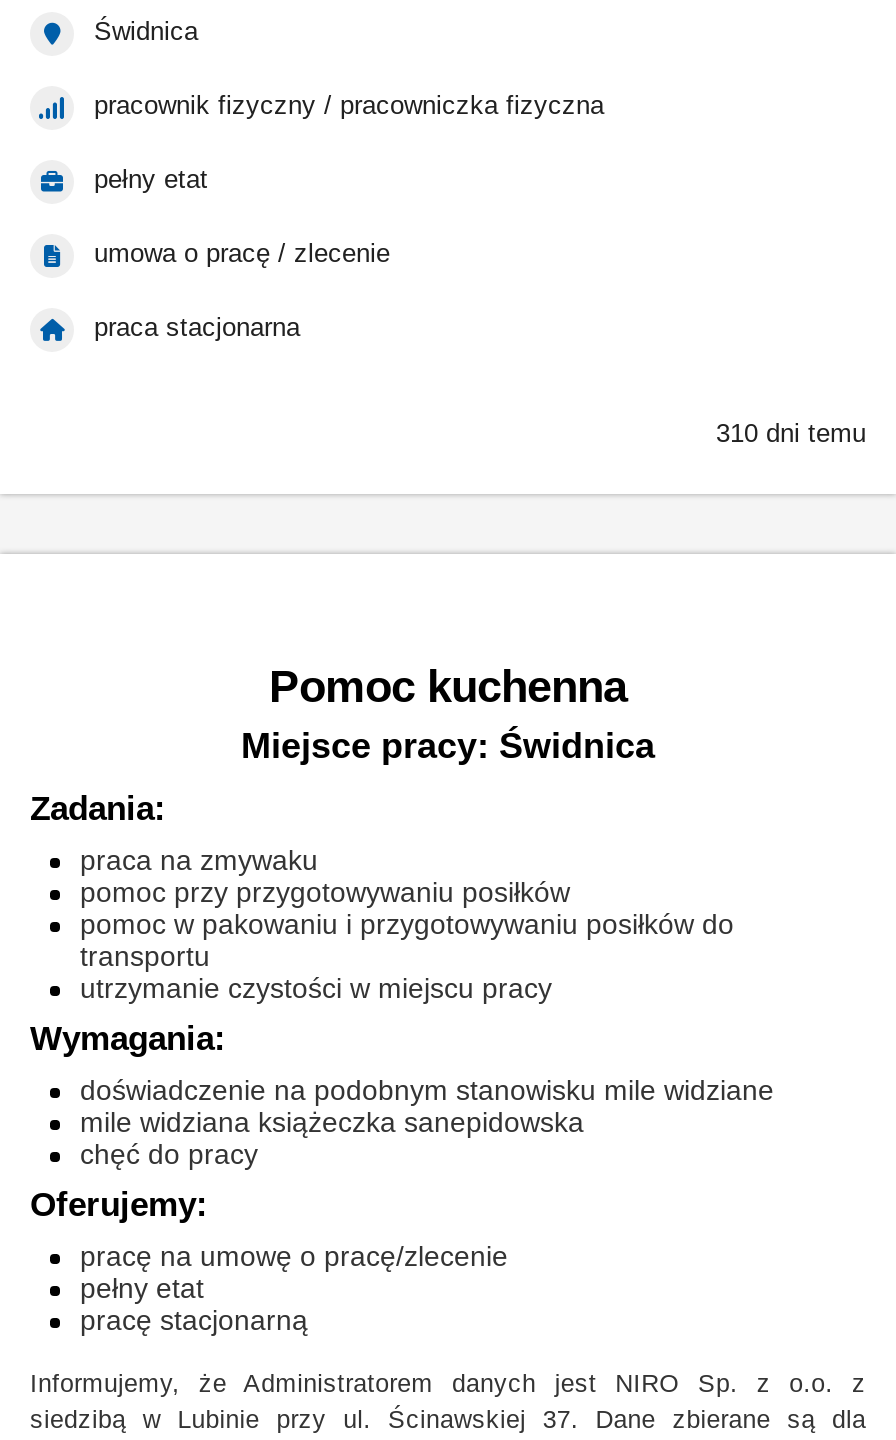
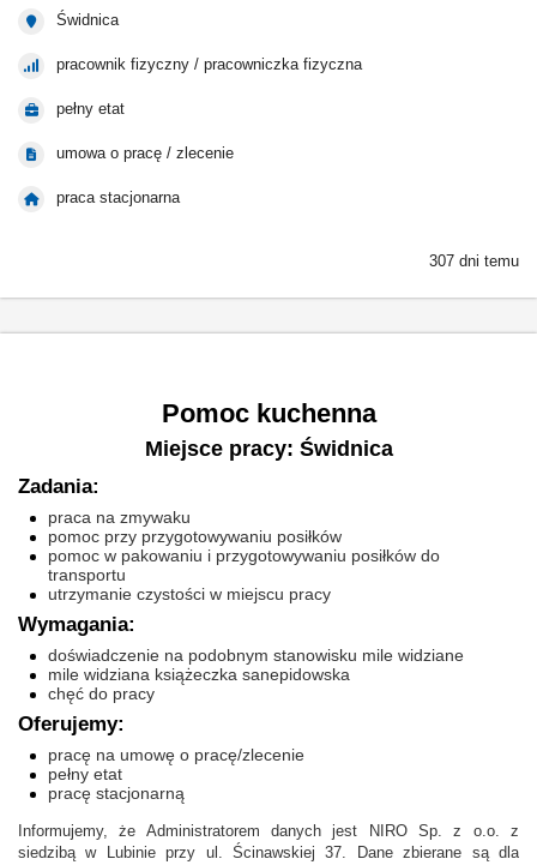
- 310 dni temu
+ 307 dni temu
